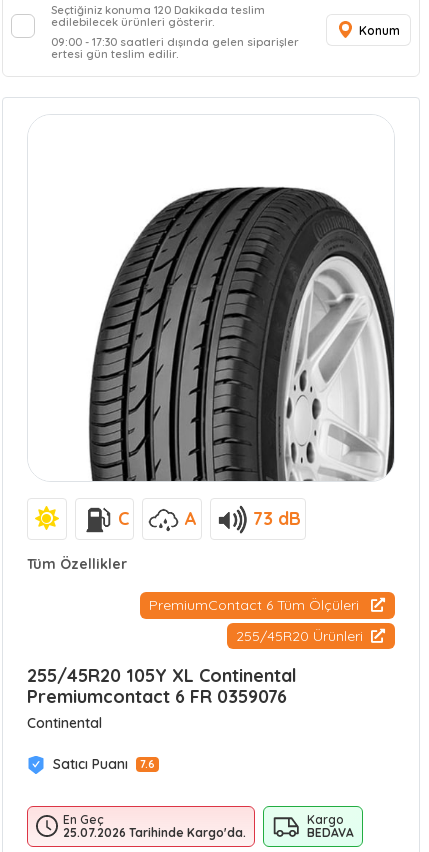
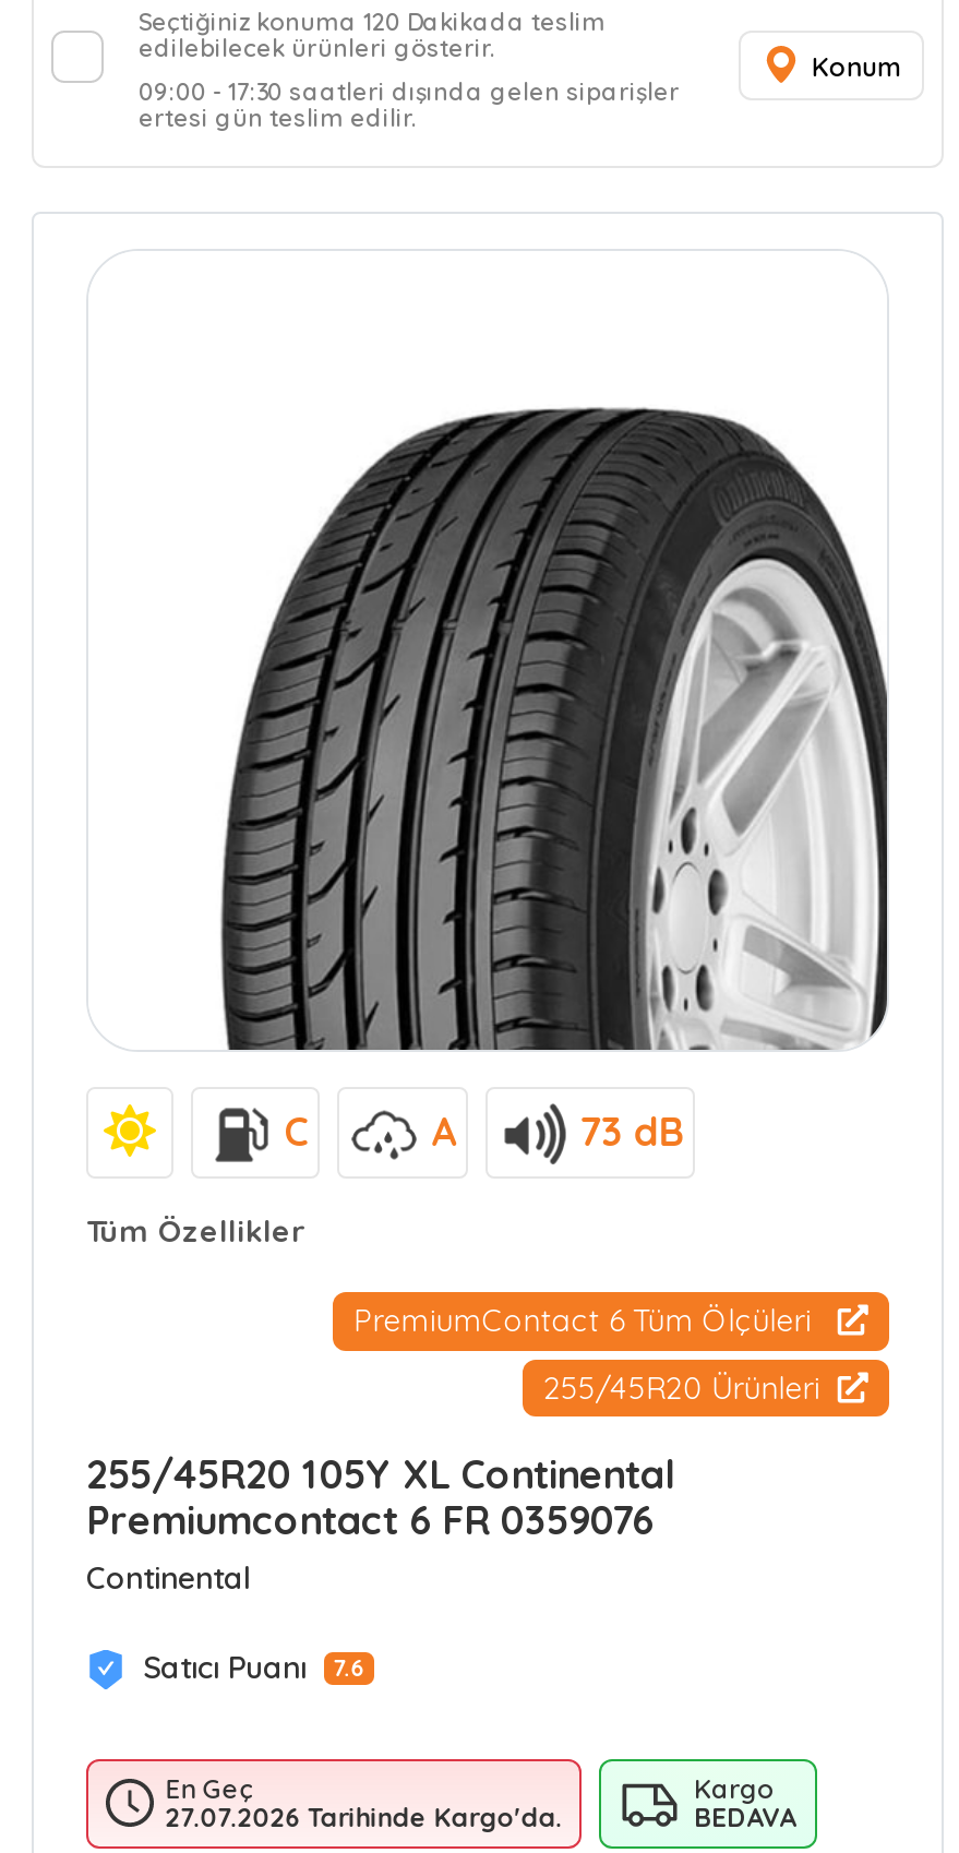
- 25.07.2026 Tarihinde Kargo'da.
+ 27.07.2026 Tarihinde Kargo'da.
